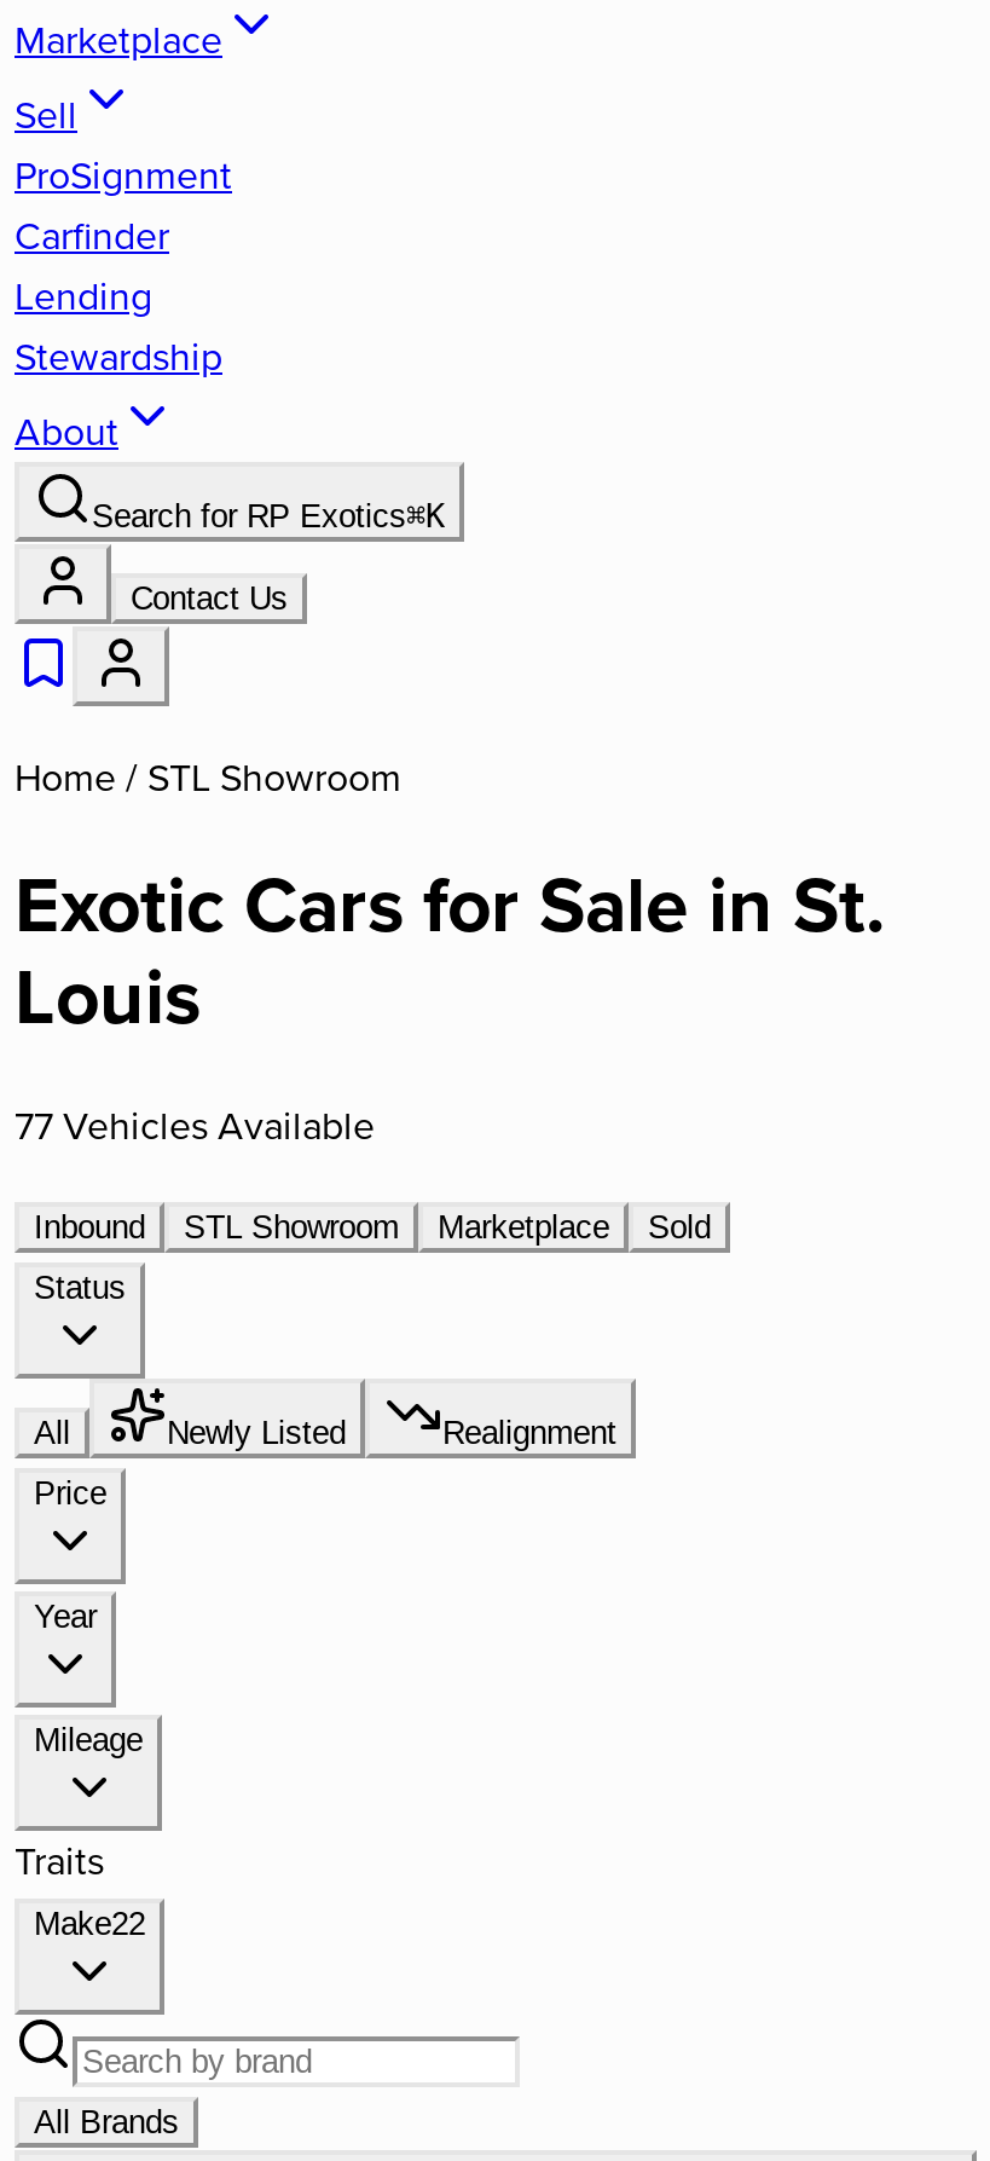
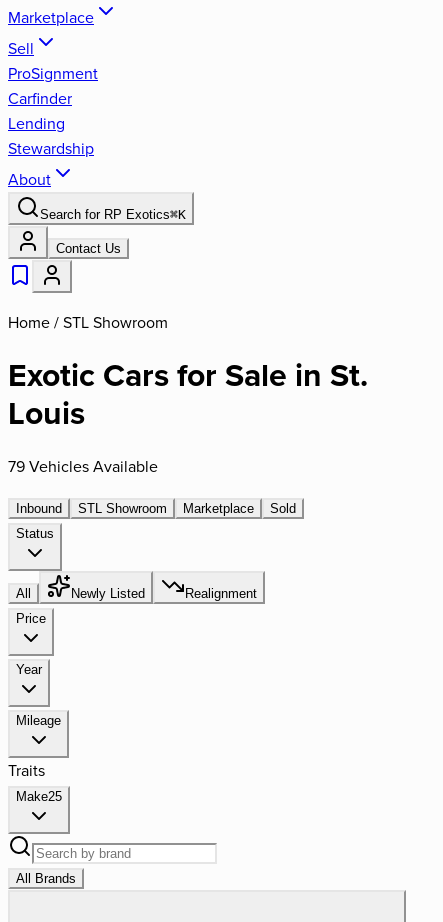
- 77 Vehicles Available
+ 79 Vehicles Available

- Make22
+ Make25
